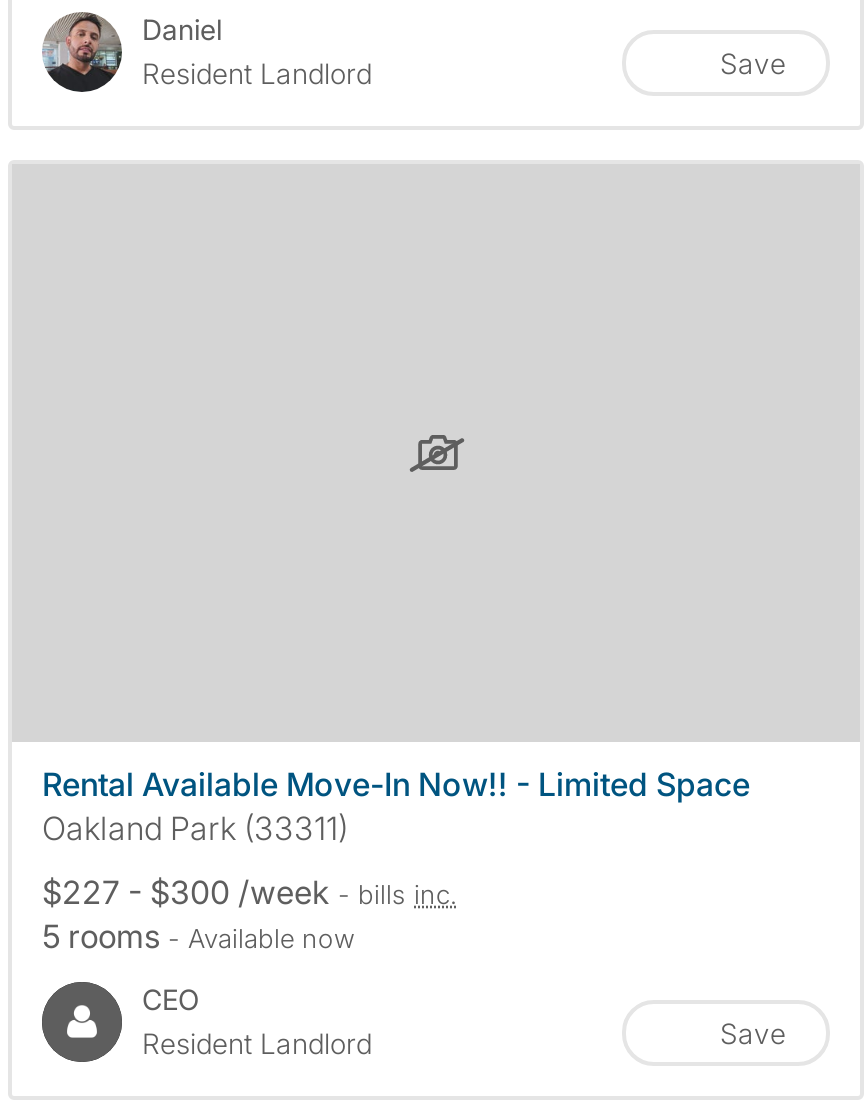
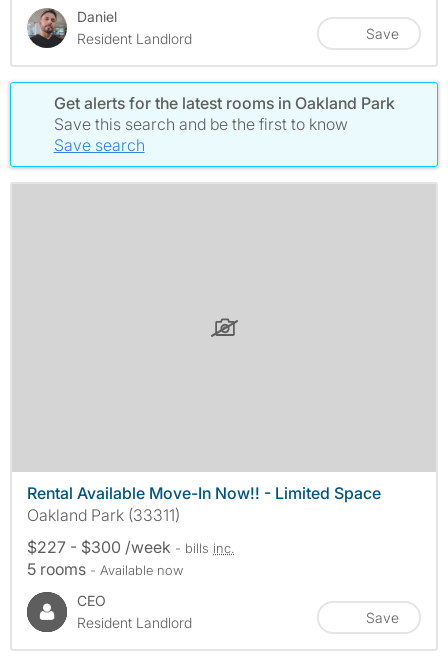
+ [image]
+ Get alerts for the latest rooms in Oakland Park
+ Save this search and be the first to know
+ Save search
